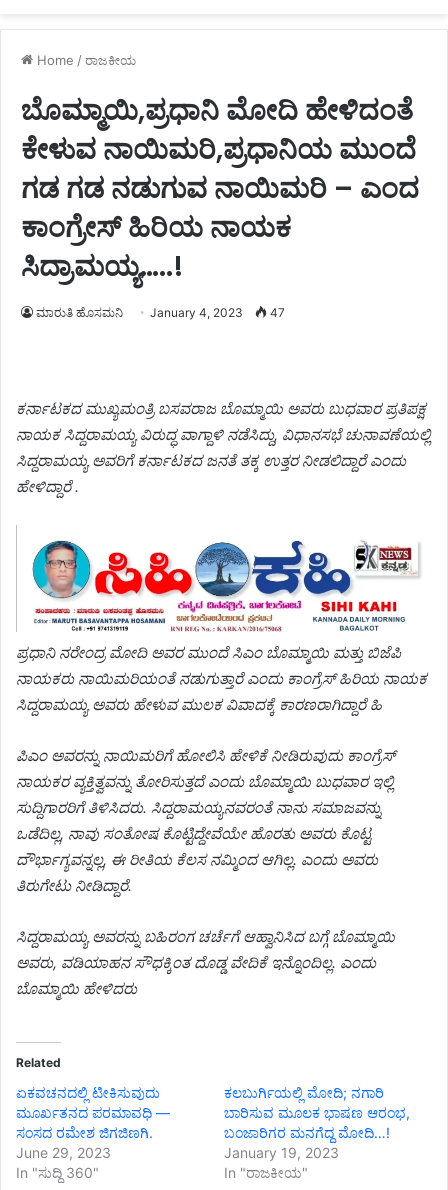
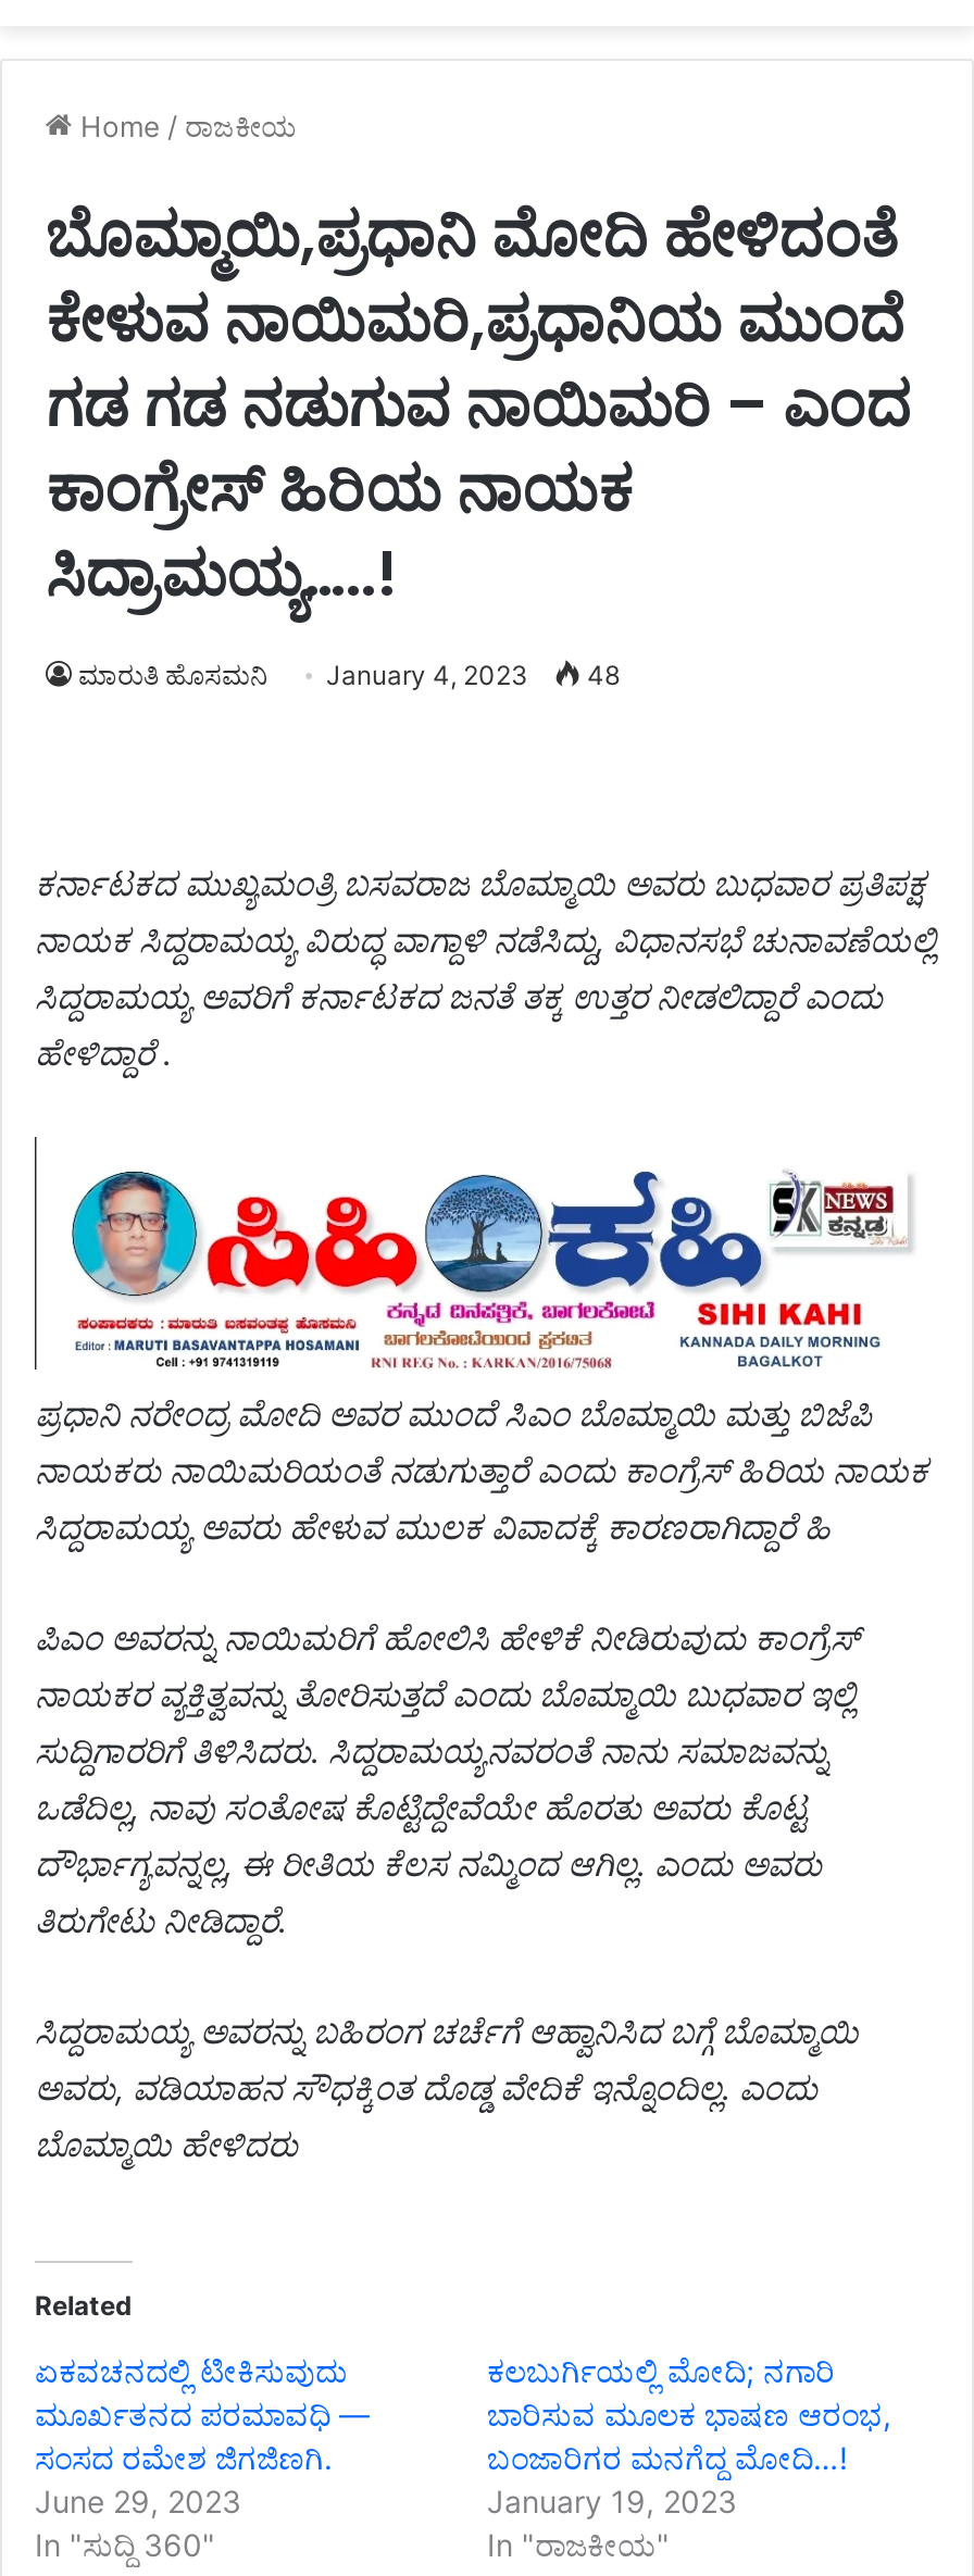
- 47
+ 48
